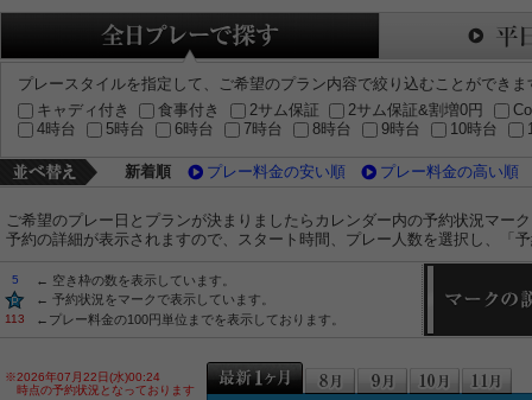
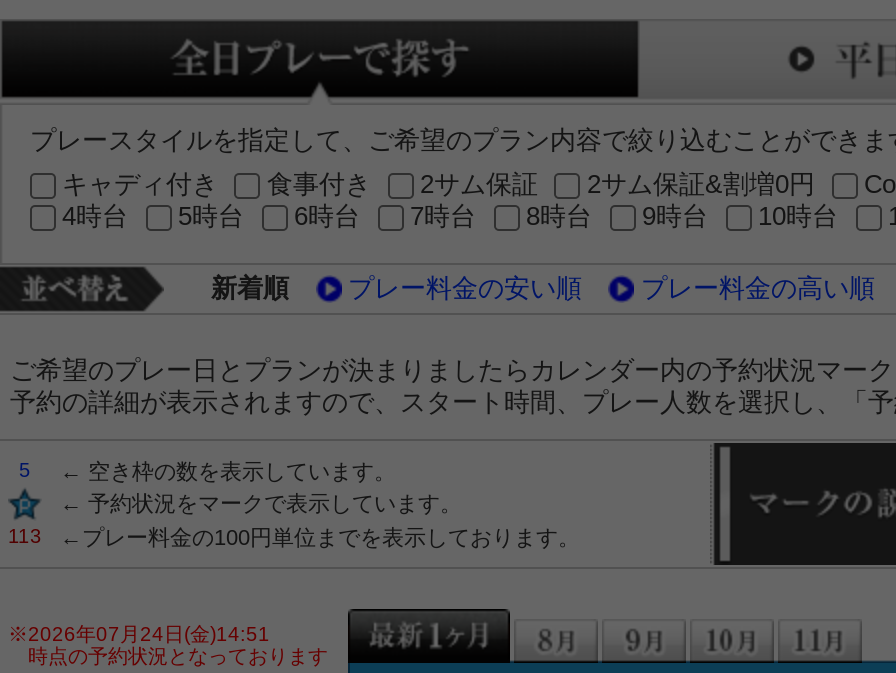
- ※2026年07月22日(水)00:24
+ ※2026年07月24日(金)14:51
